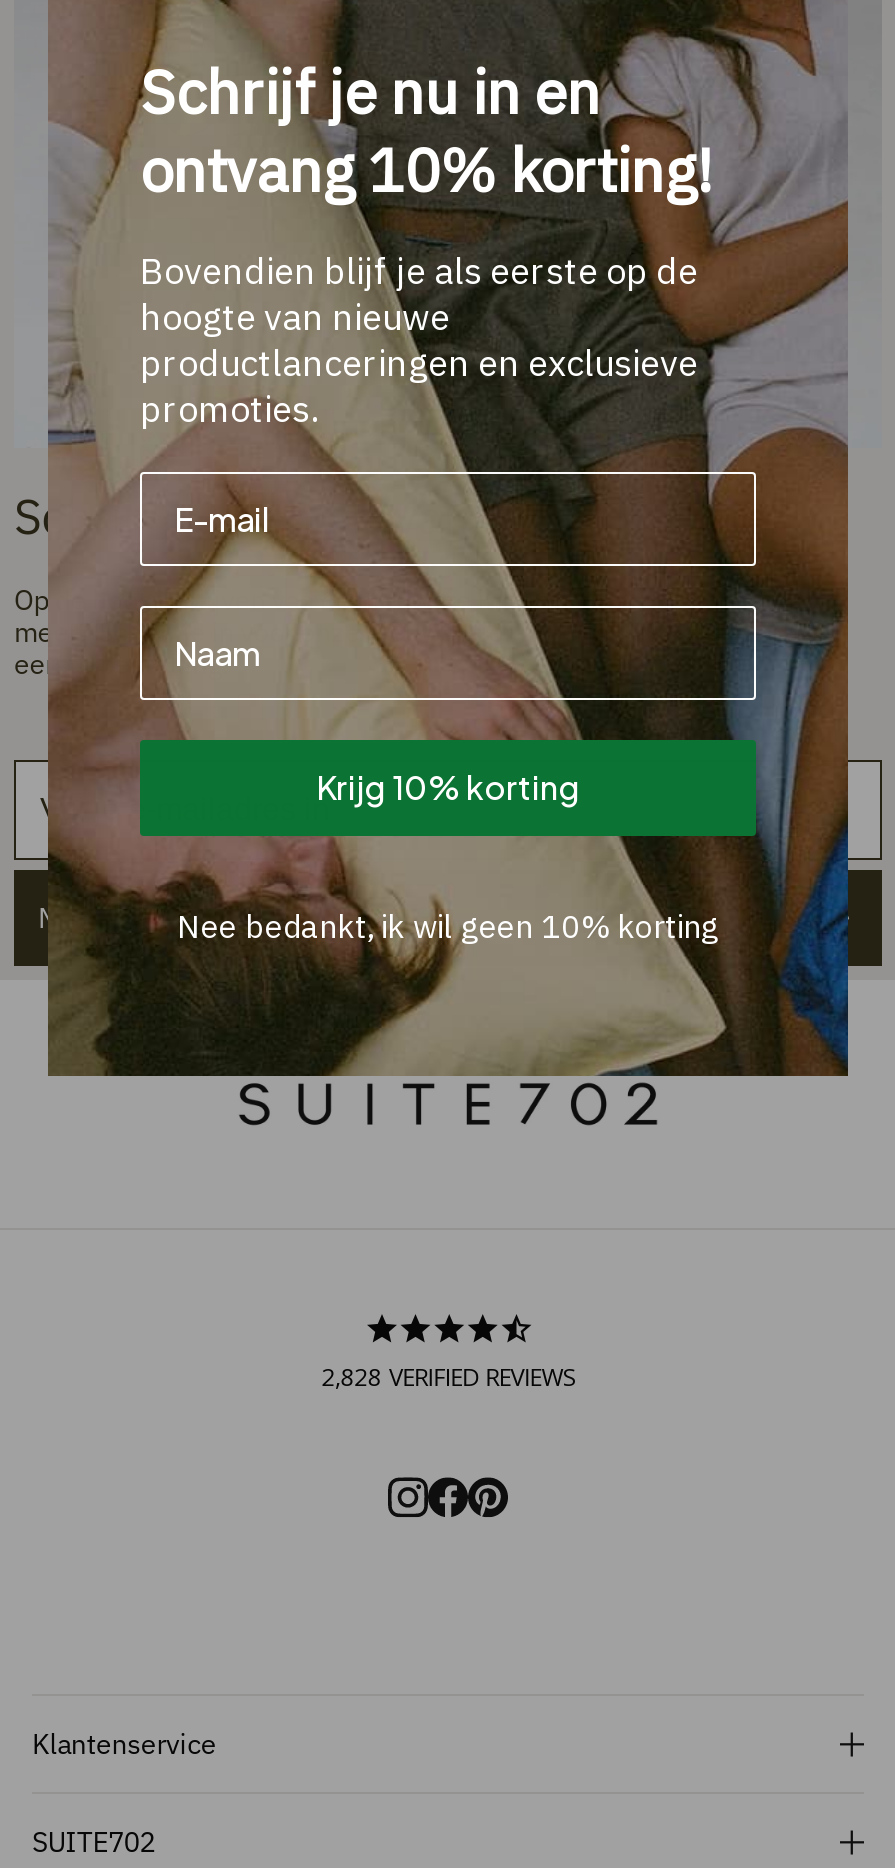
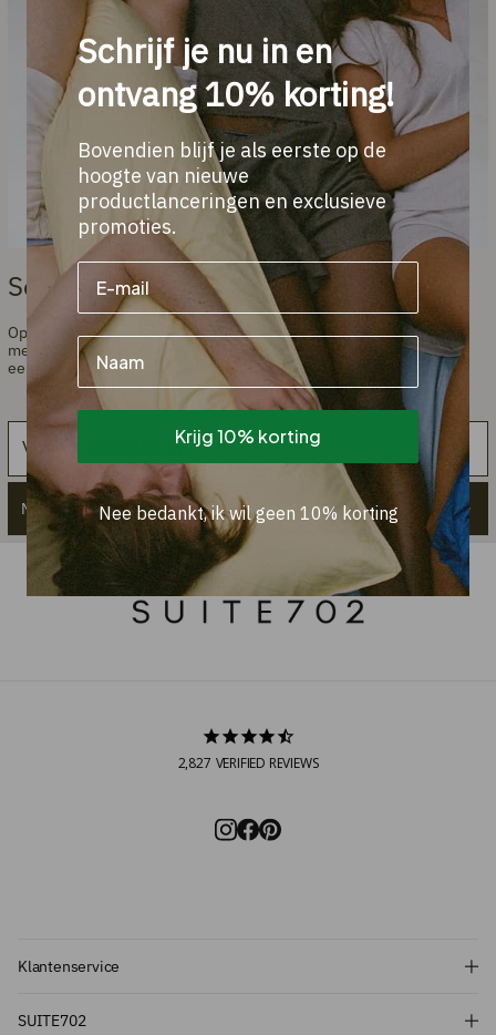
- 2,828 VERIFIED REVIEWS
+ 2,827 VERIFIED REVIEWS
